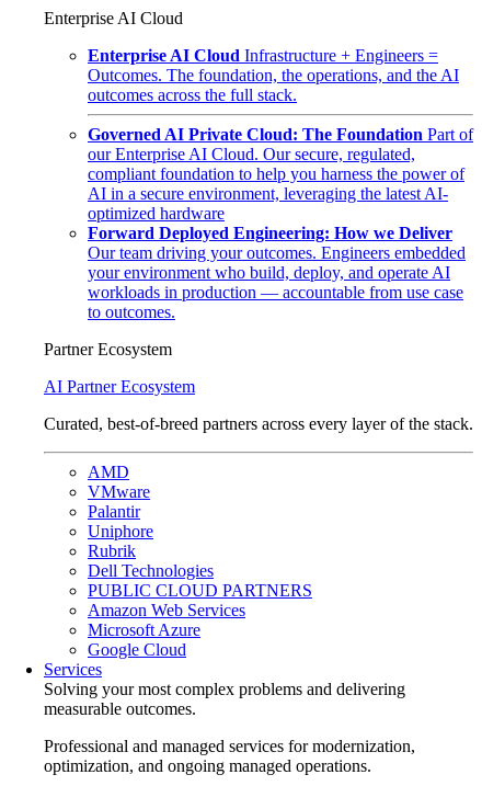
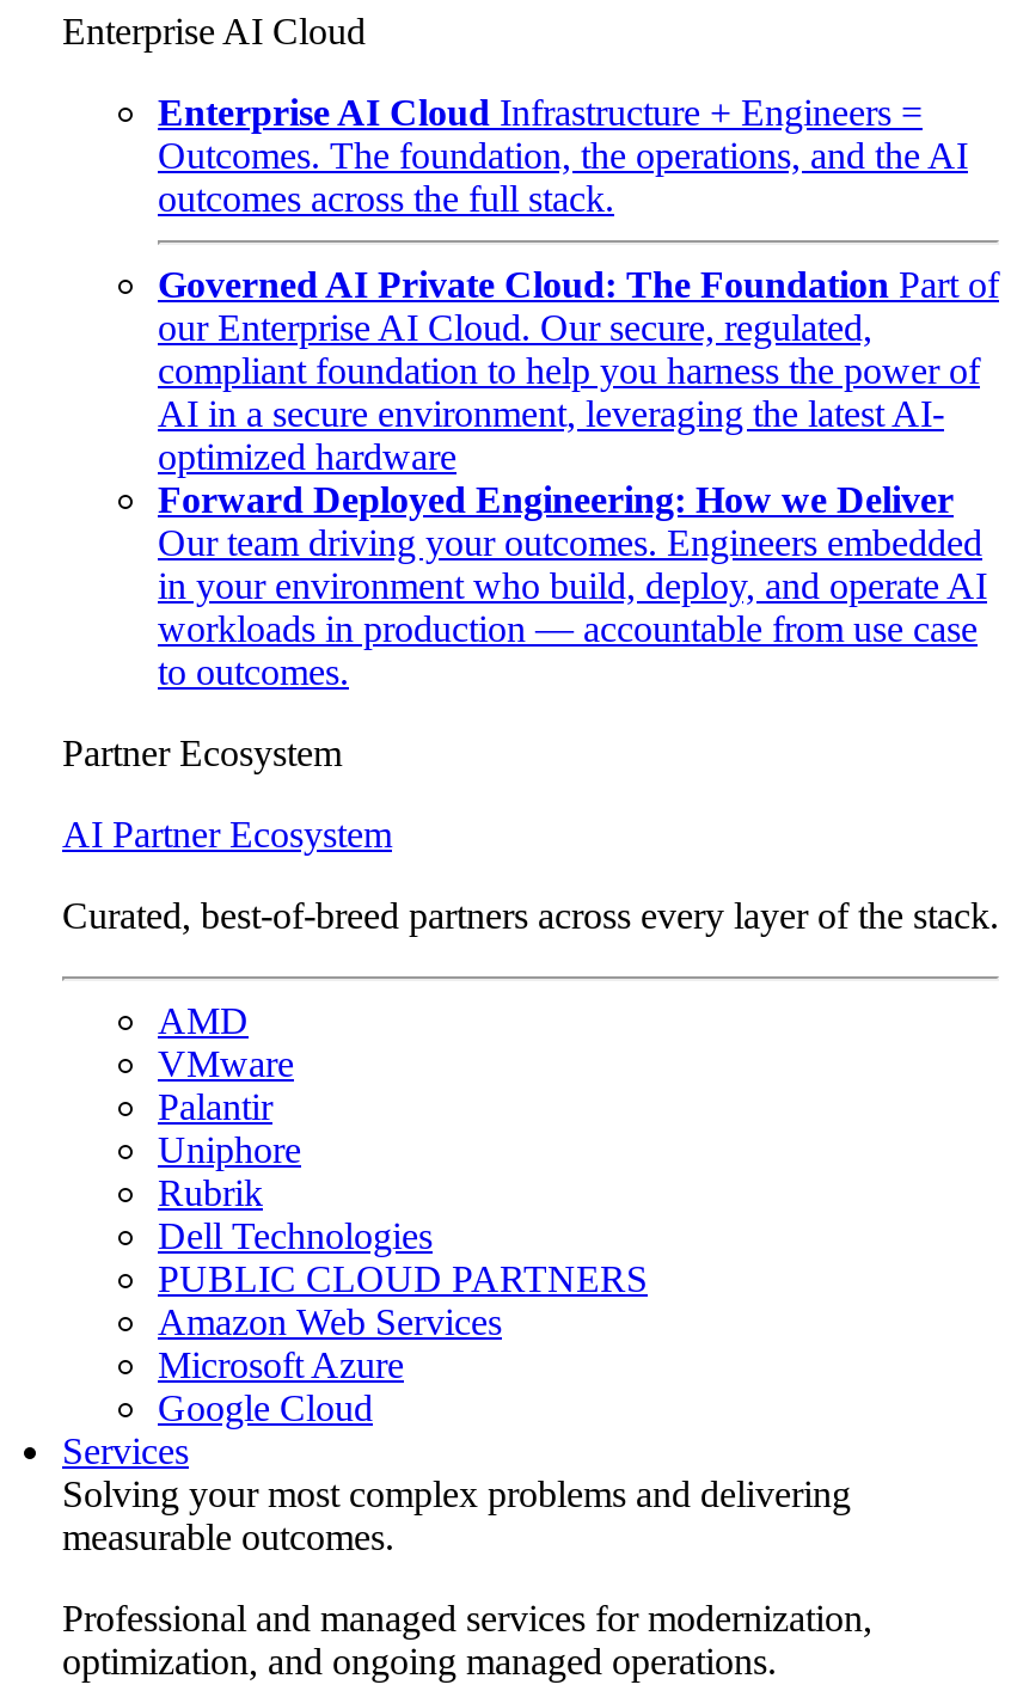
- your environment who build, deploy, and operate AI
+ in your environment who build, deploy, and operate AI
